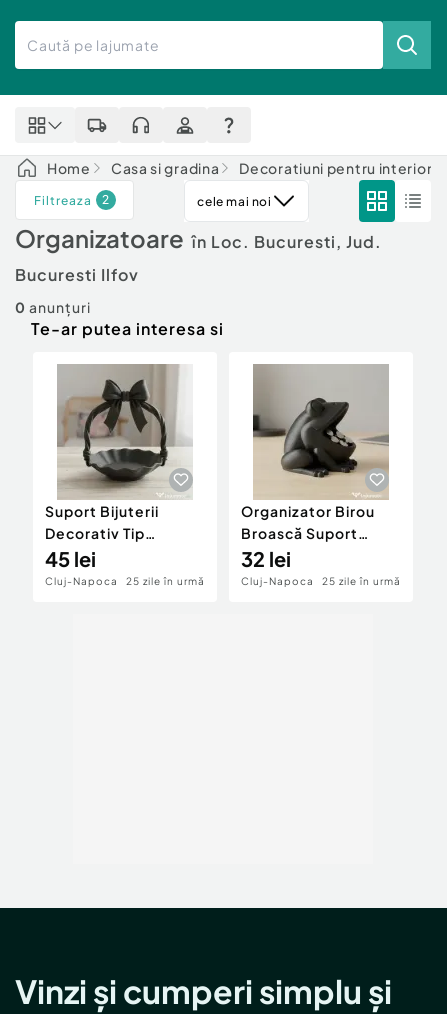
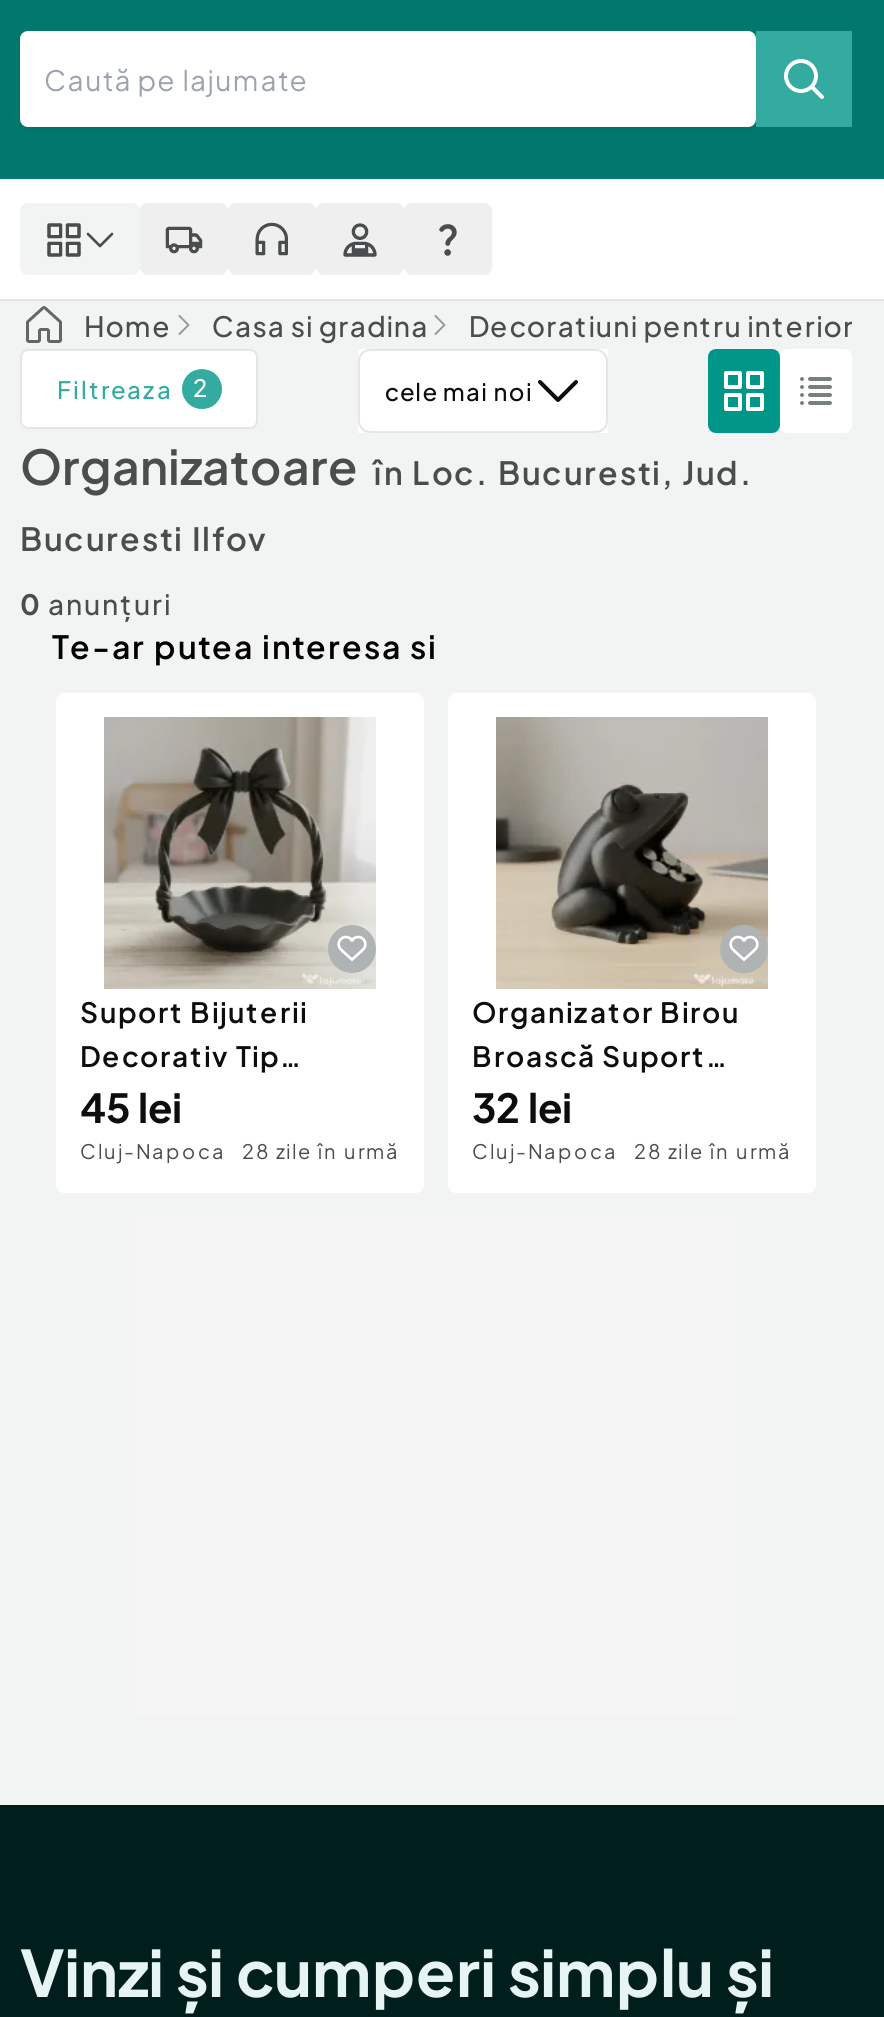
- 25 zile în urmă
+ 28 zile în urmă

- 25 zile în urmă
+ 28 zile în urmă
